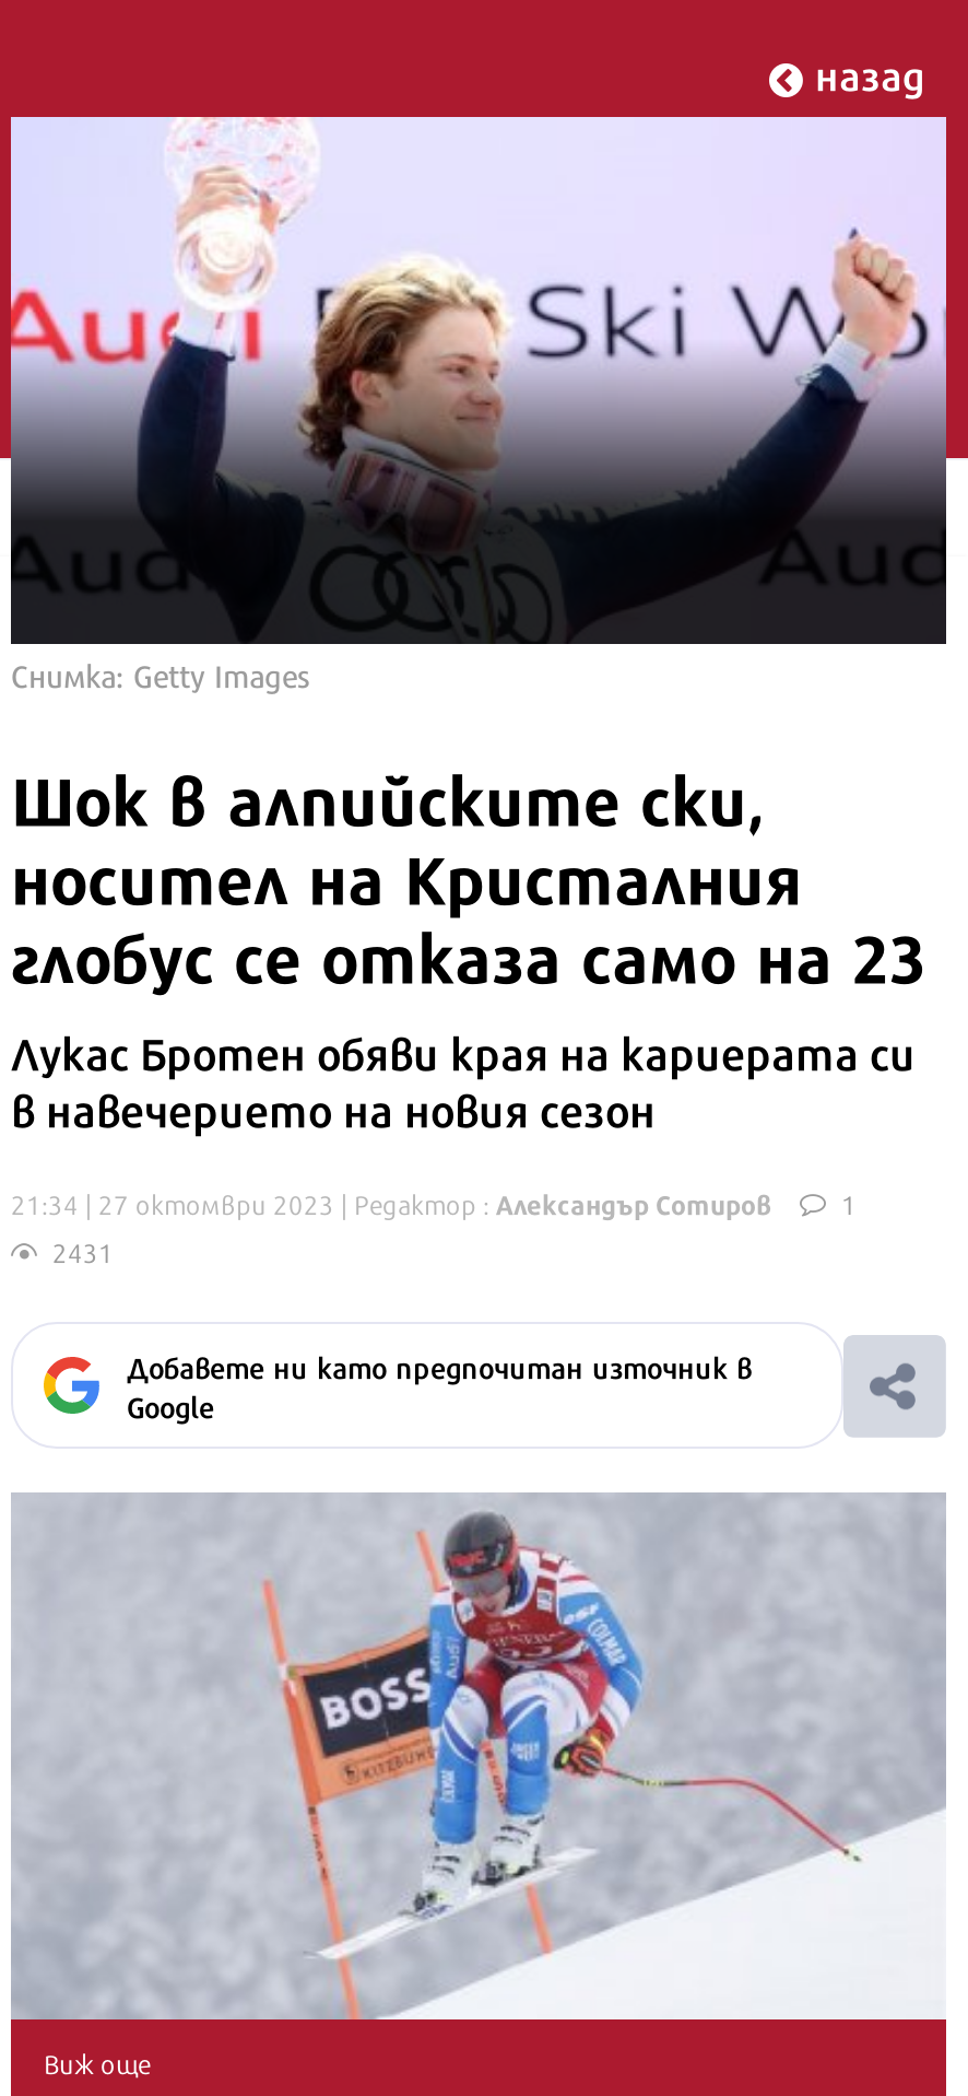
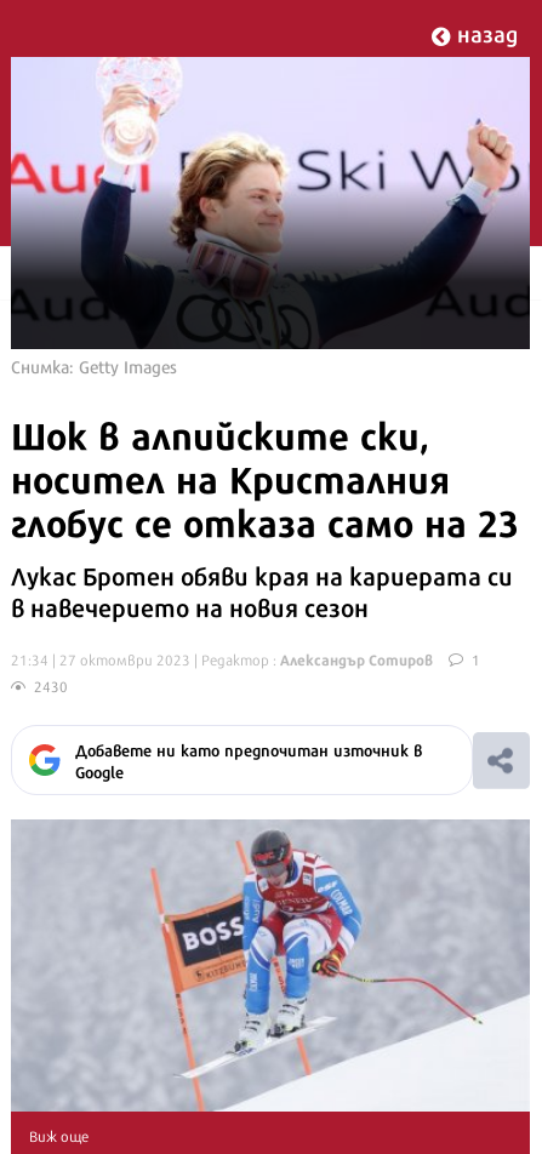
- 2431
+ 2430
